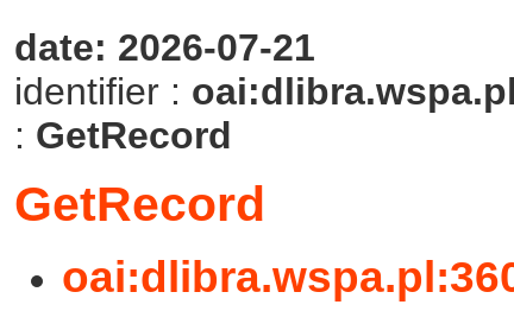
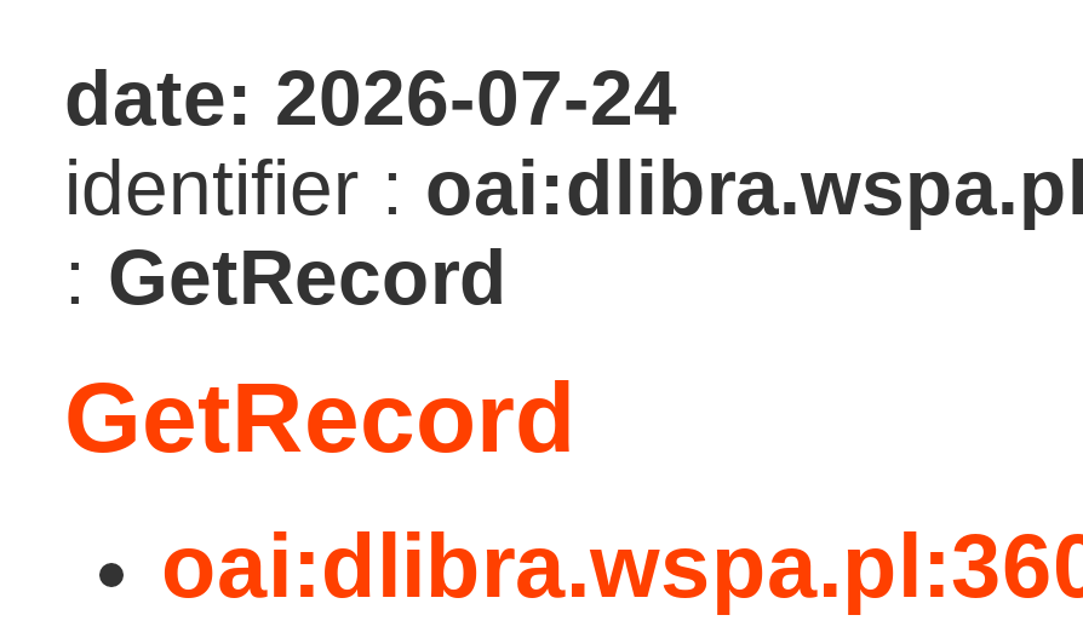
- date: 2026-07-21
+ date: 2026-07-24
